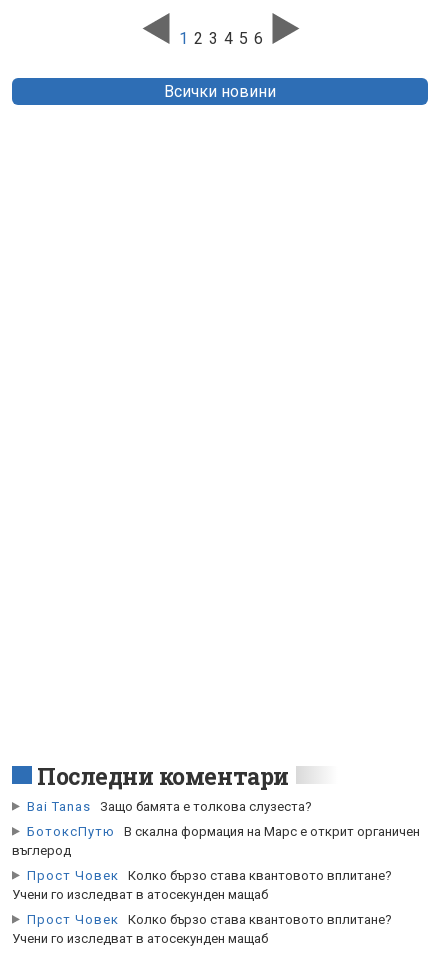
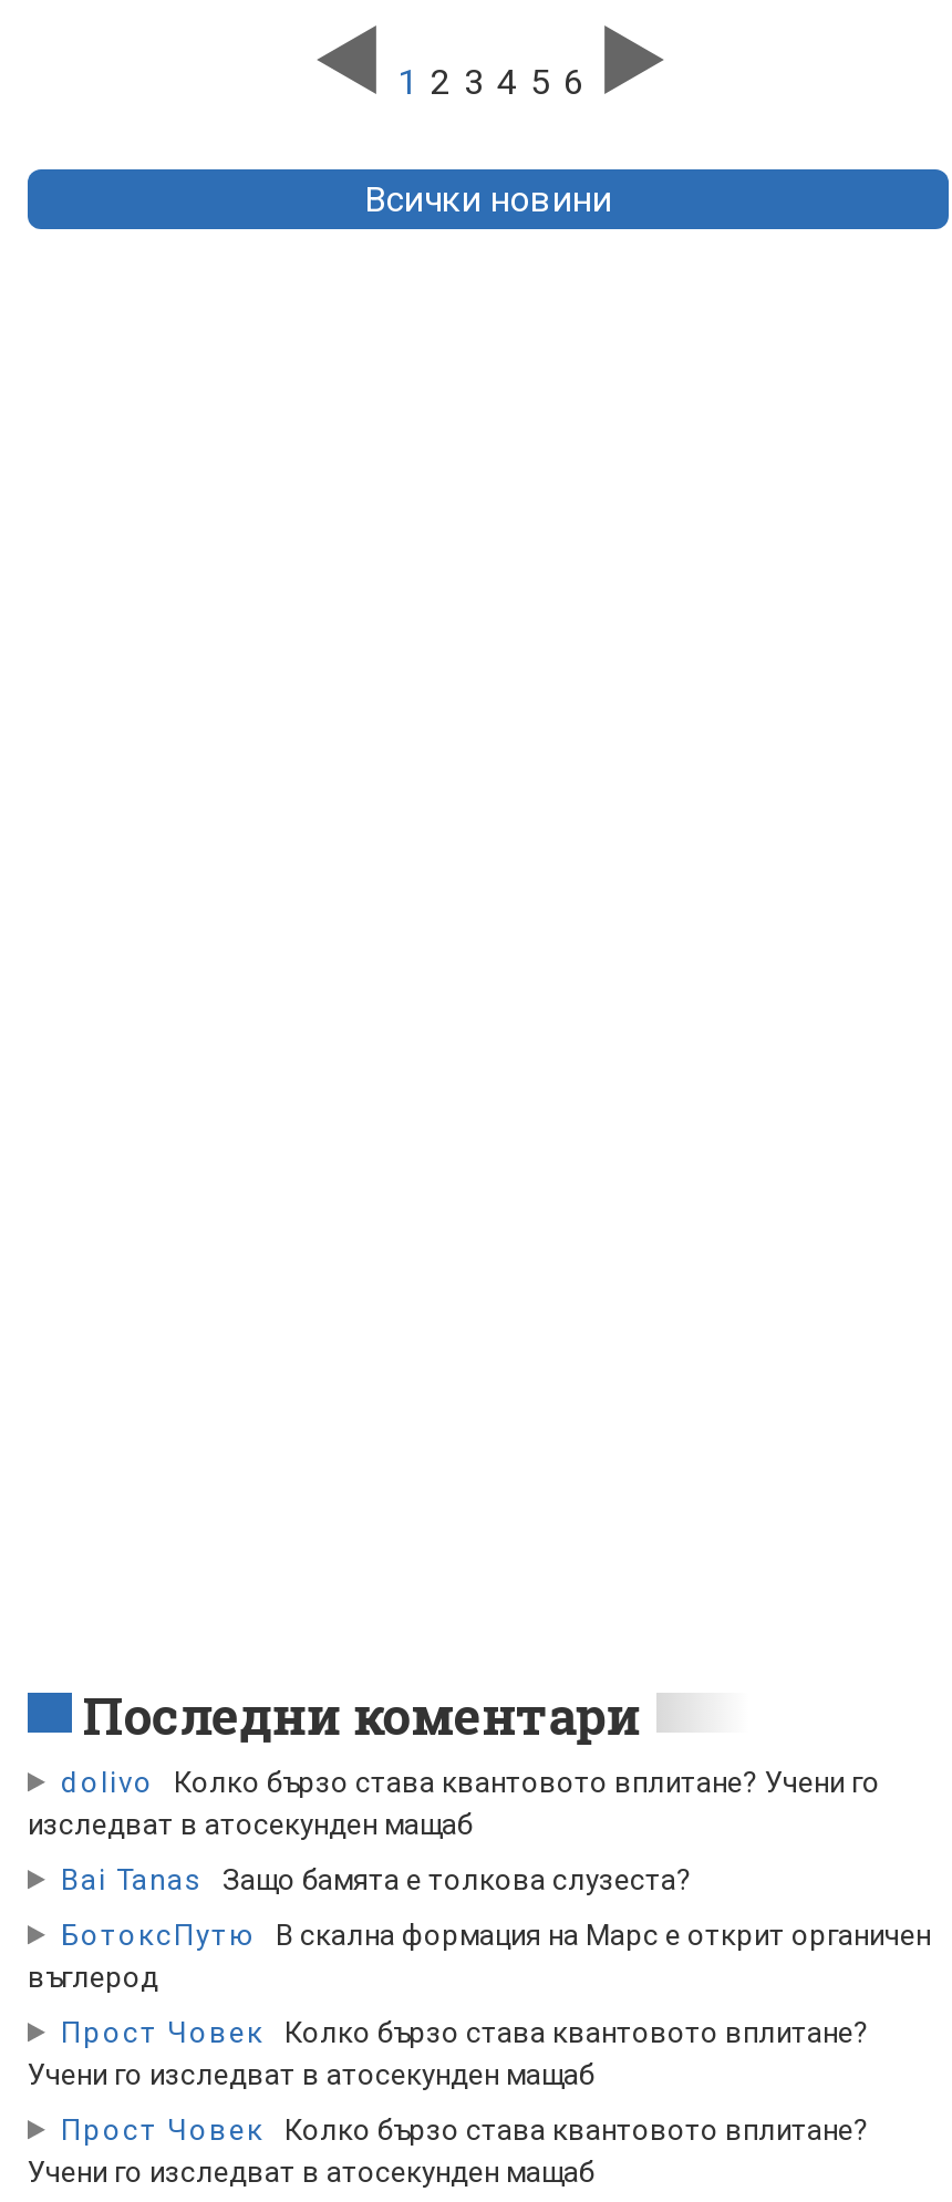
+ dolivo Колко бързо става квантовото вплитане? Учени го
+ изследват в атосекунден мащаб
